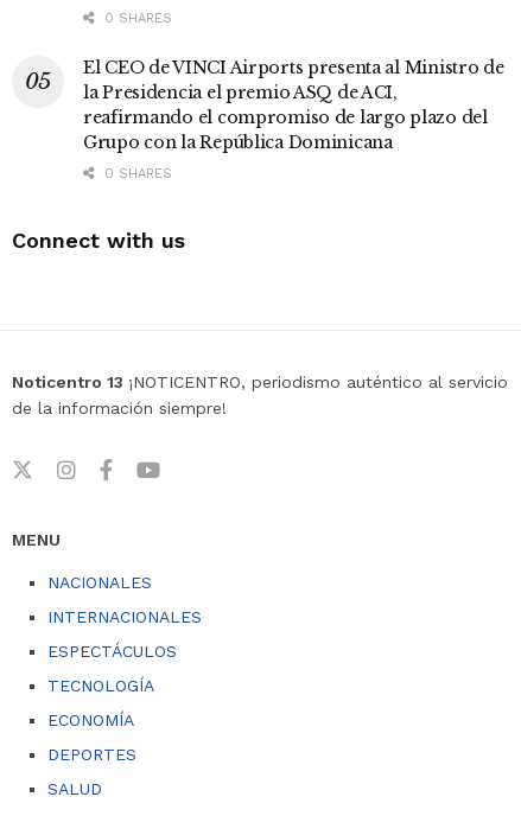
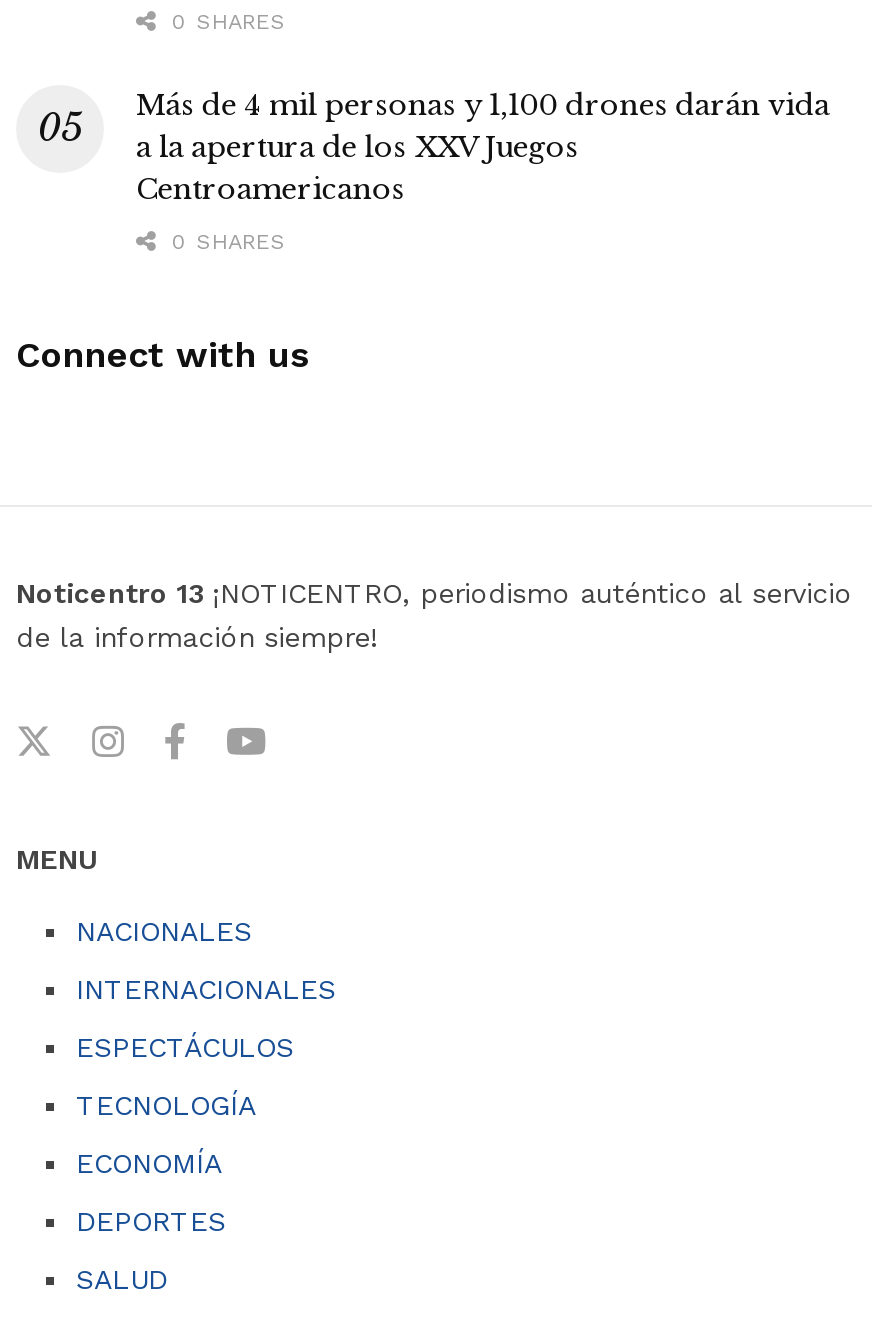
- El CEO de VINCI Airports presenta al Ministro de
- la Presidencia el premio ASQ de ACI,
- reafirmando el compromiso de largo plazo del
- Grupo con la República Dominicana
+ Más de 4 mil personas y 1,100 drones darán vida
+ a la apertura de los XXV Juegos
+ Centroamericanos
